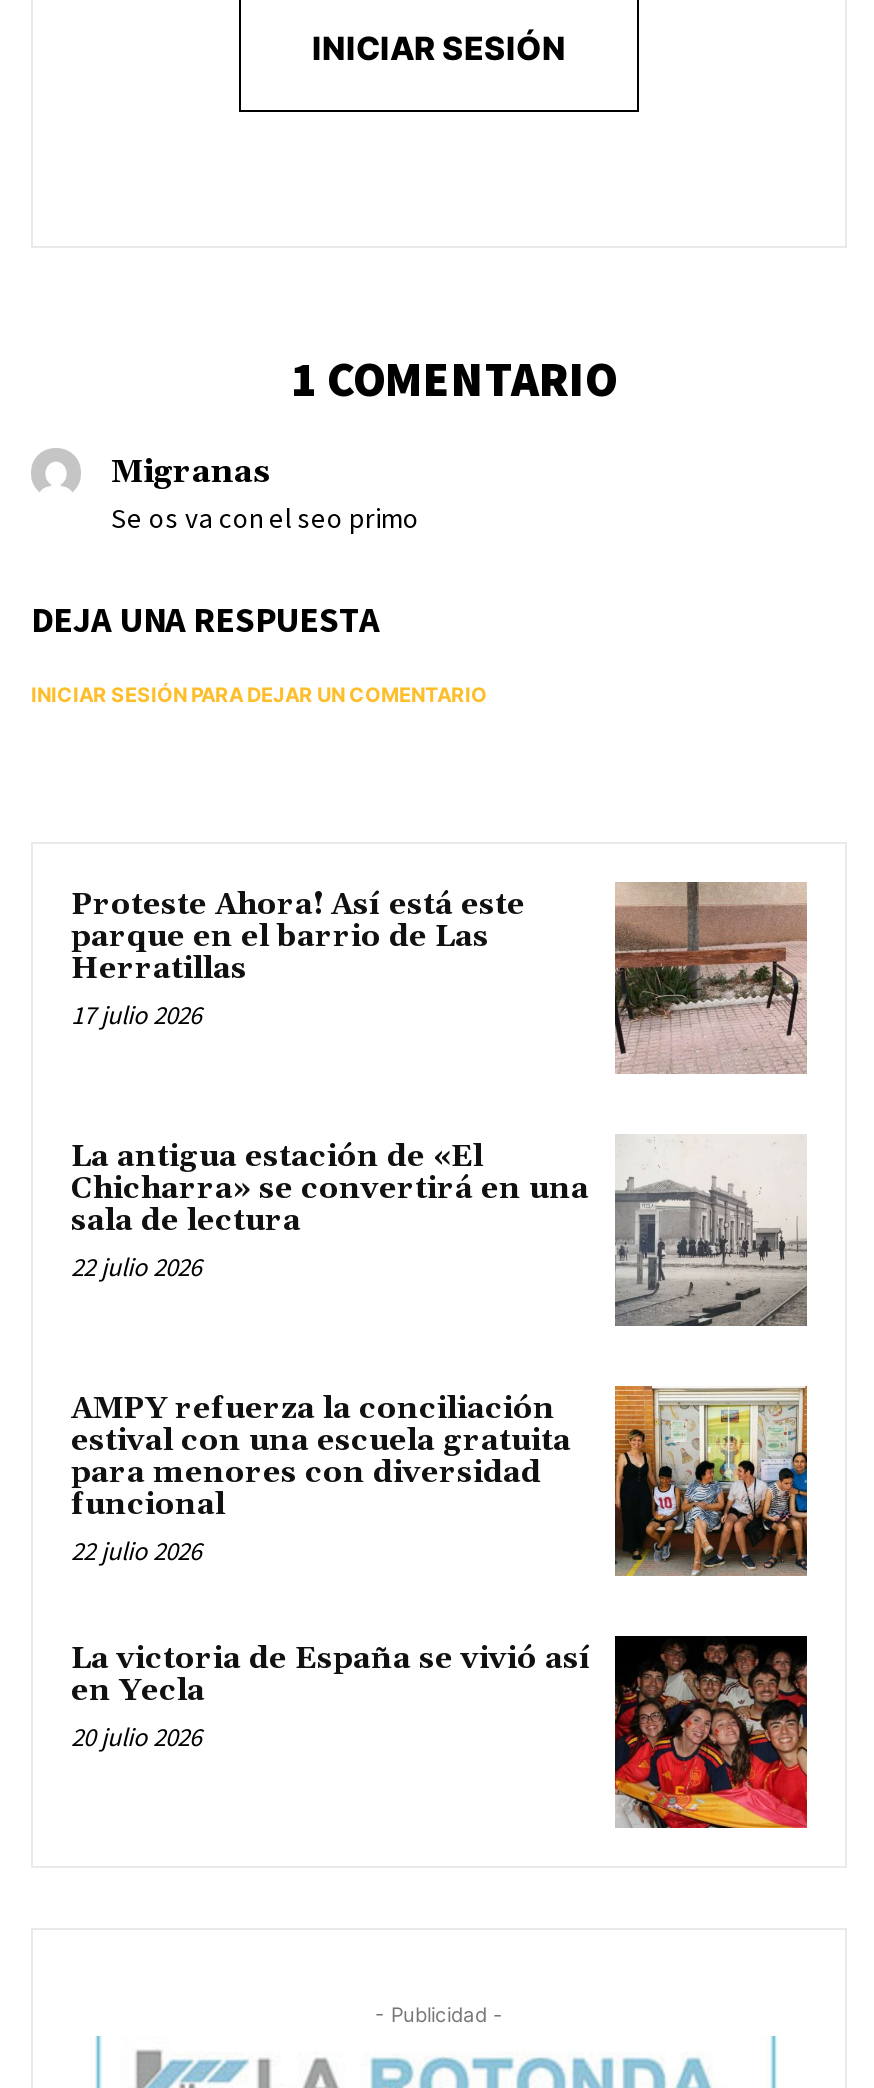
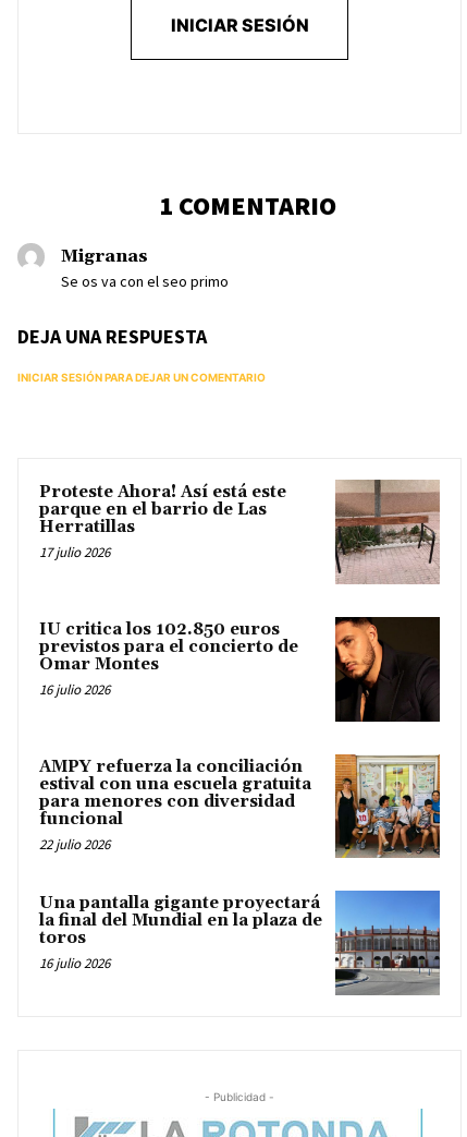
- [image]
- La antigua estación de «El
- Chicharra» se convertirá en una
- sala de lectura
- 22 julio 2026
+ [image]
+ IU critica los 102.850 euros
+ previstos para el concierto de
+ Omar Montes
+ 16 julio 2026

- [image]
- La victoria de España se vivió así
- en Yecla
- 20 julio 2026
+ [image]
+ Una pantalla gigante proyectará
+ la final del Mundial en la plaza de
+ toros
+ 16 julio 2026
